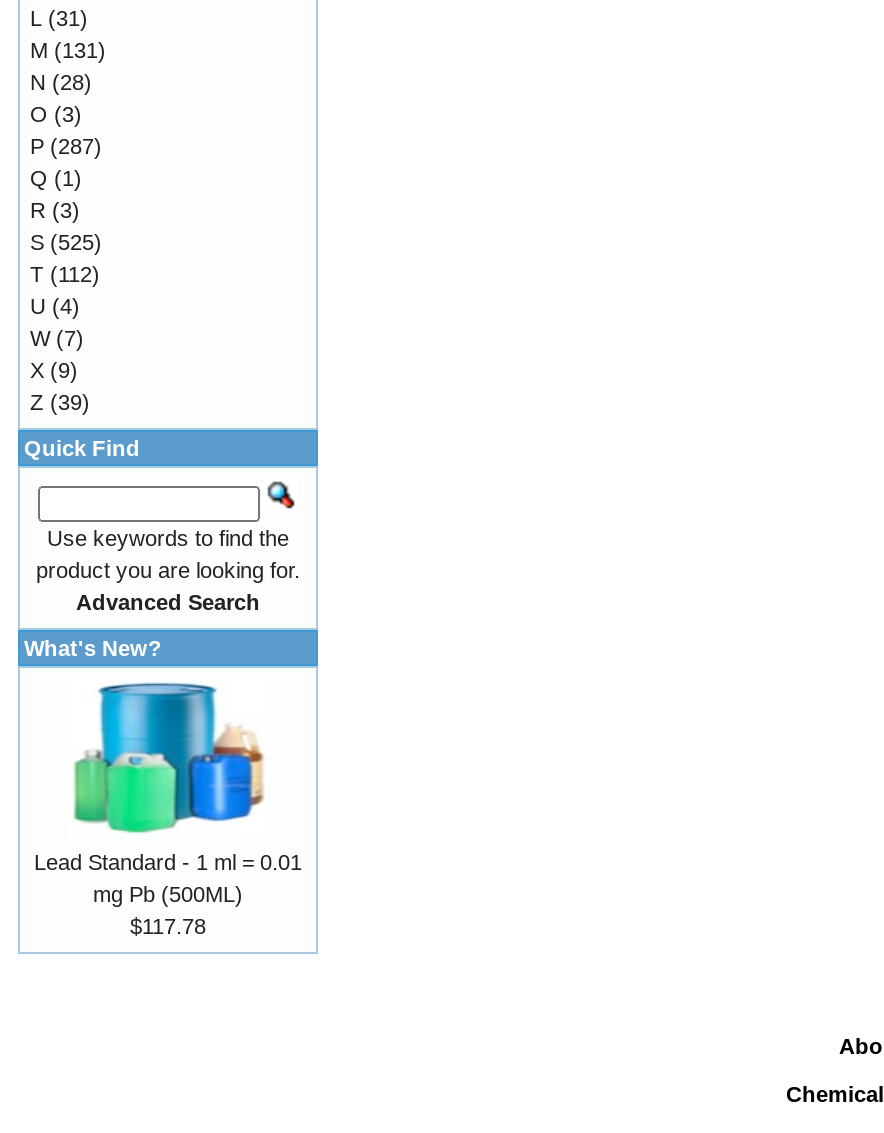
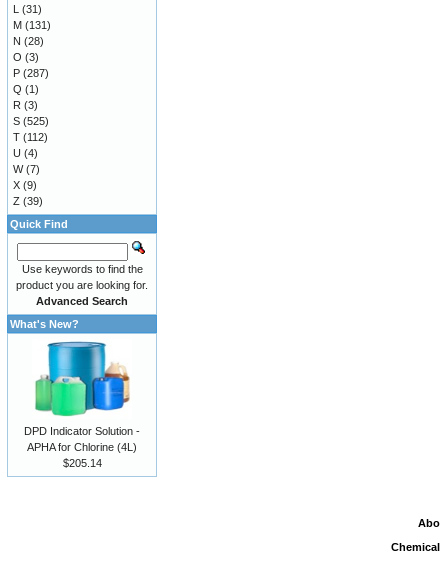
- Lead Standard - 1 ml = 0.01
- mg Pb (500ML)
- $117.78
+ DPD Indicator Solution -
+ APHA for Chlorine (4L)
+ $205.14
